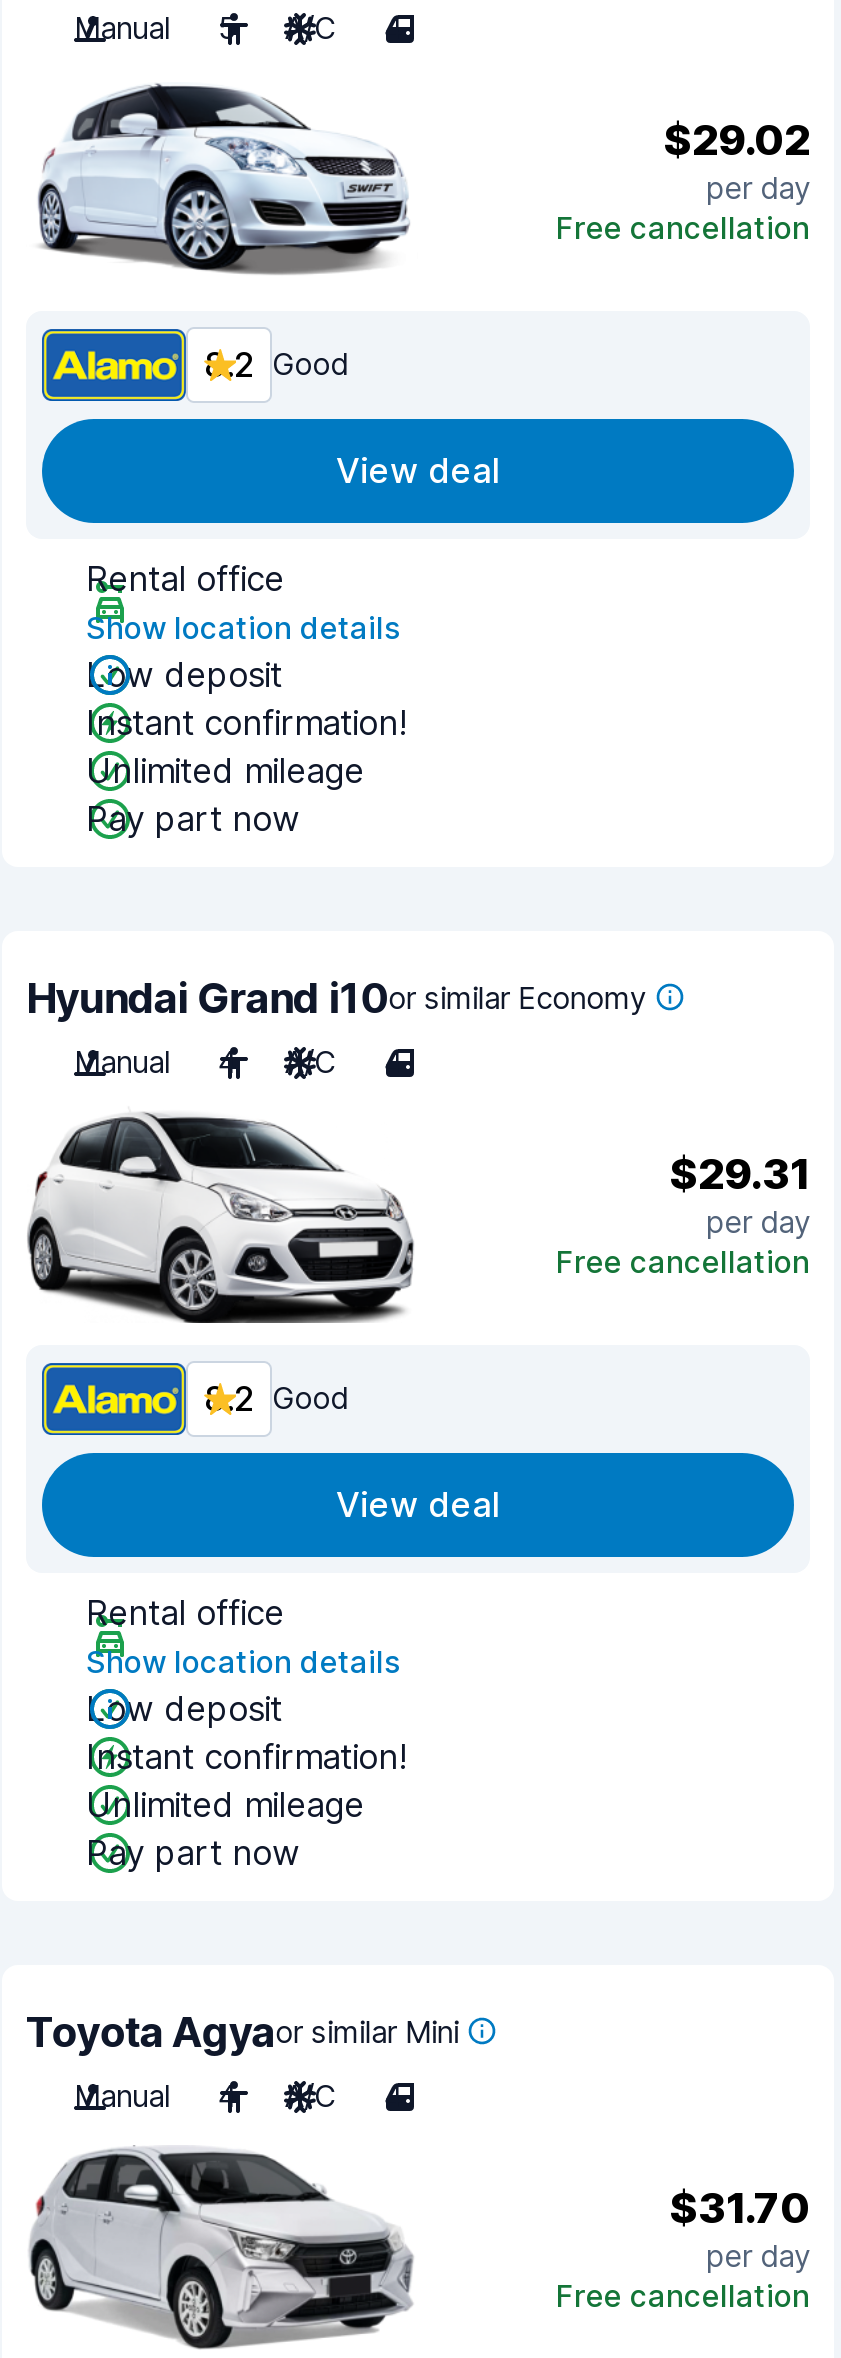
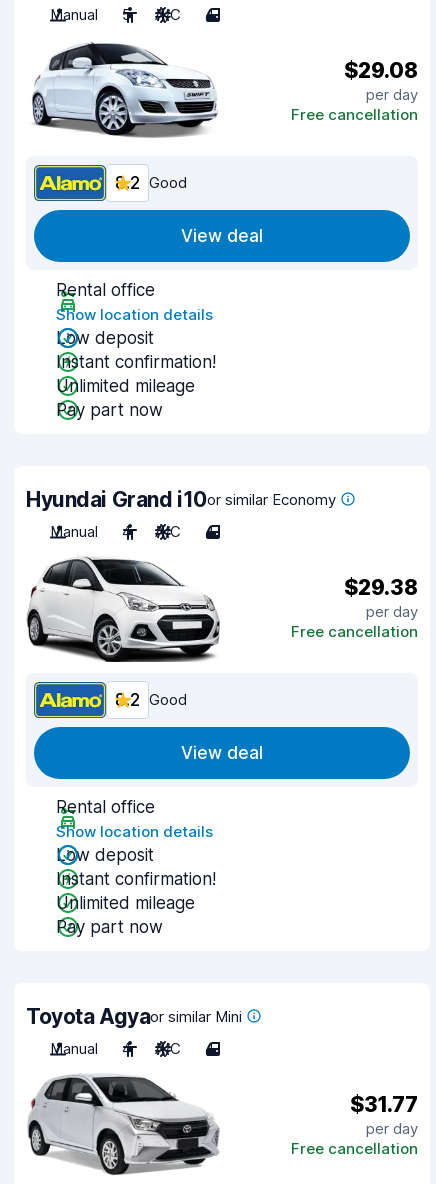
- $29.02
+ $29.08

- $29.31
+ $29.38

- $31.70
+ $31.77
